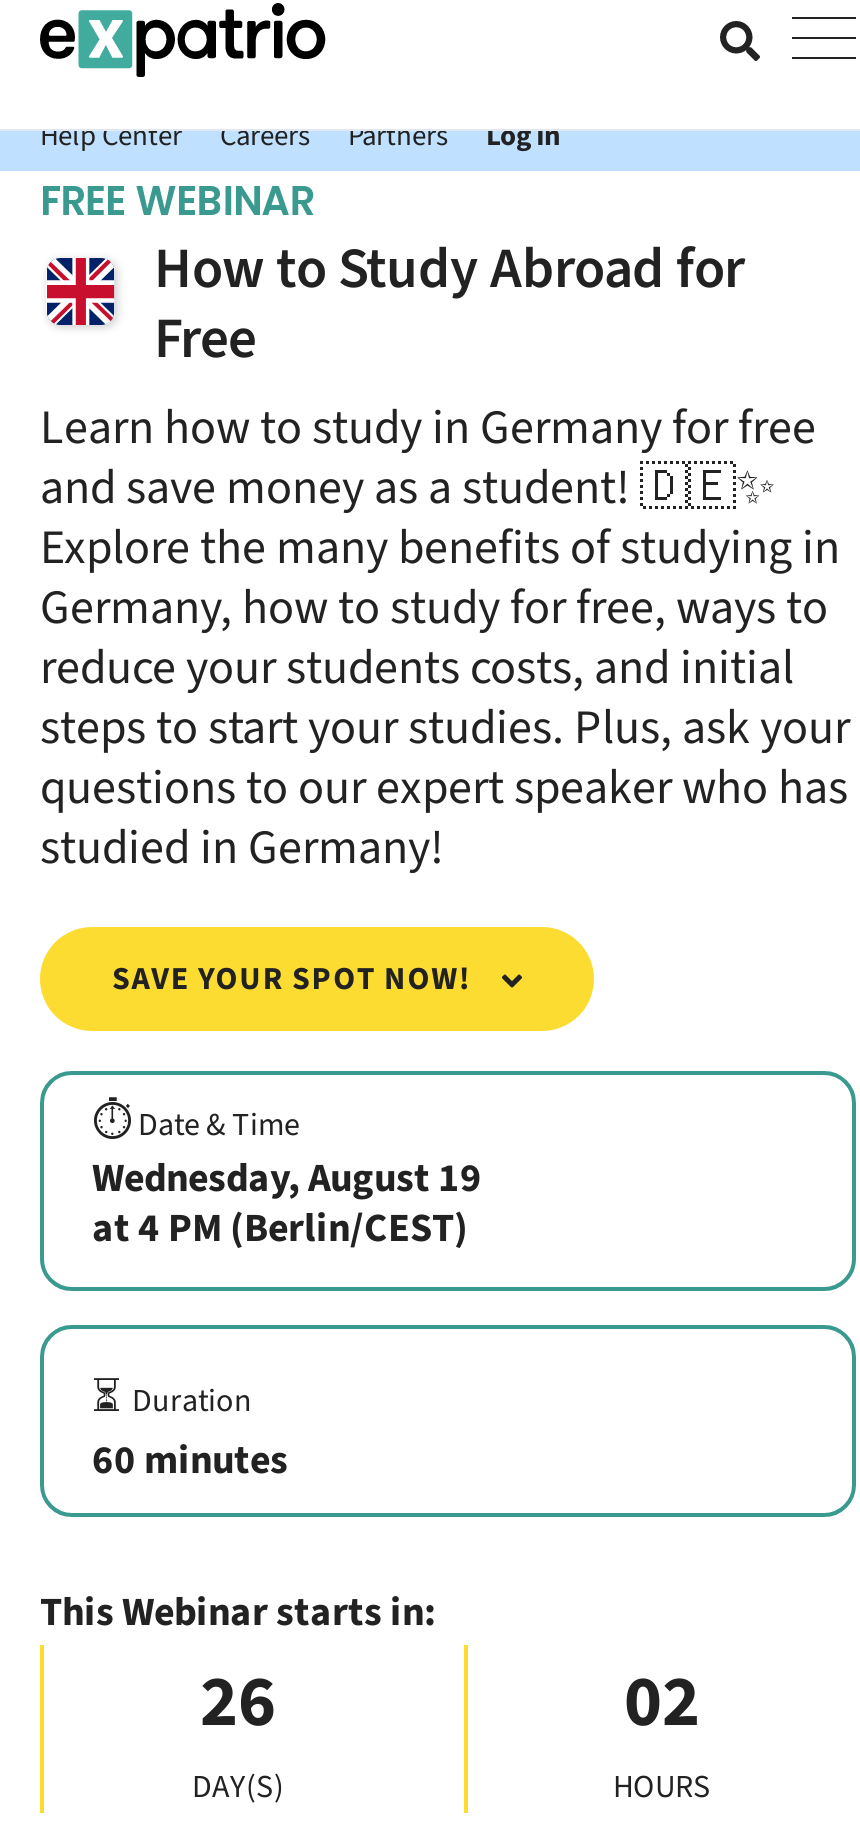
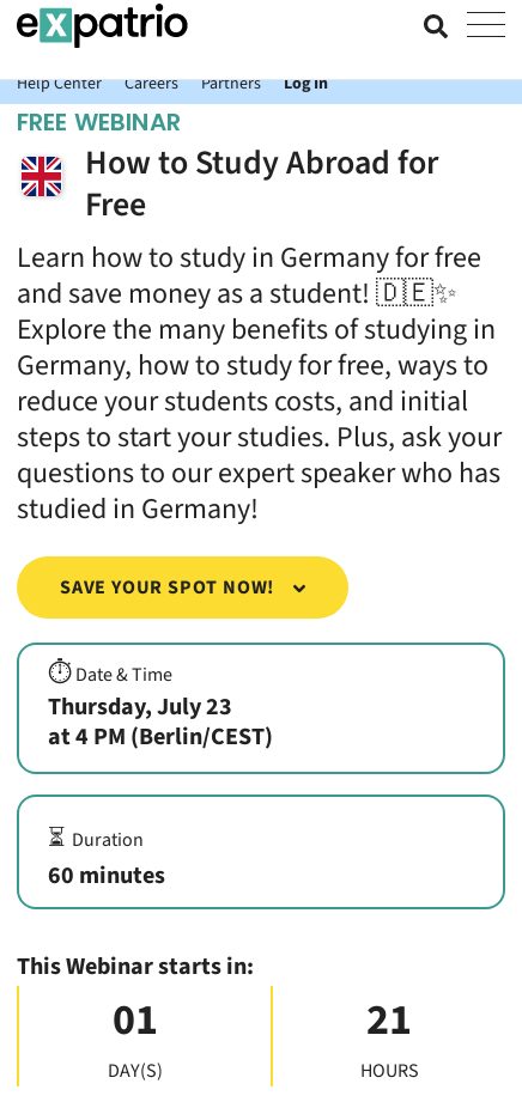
- Wednesday, August 19
+ Thursday, July 23

- 26
+ 01

- 02
+ 21
